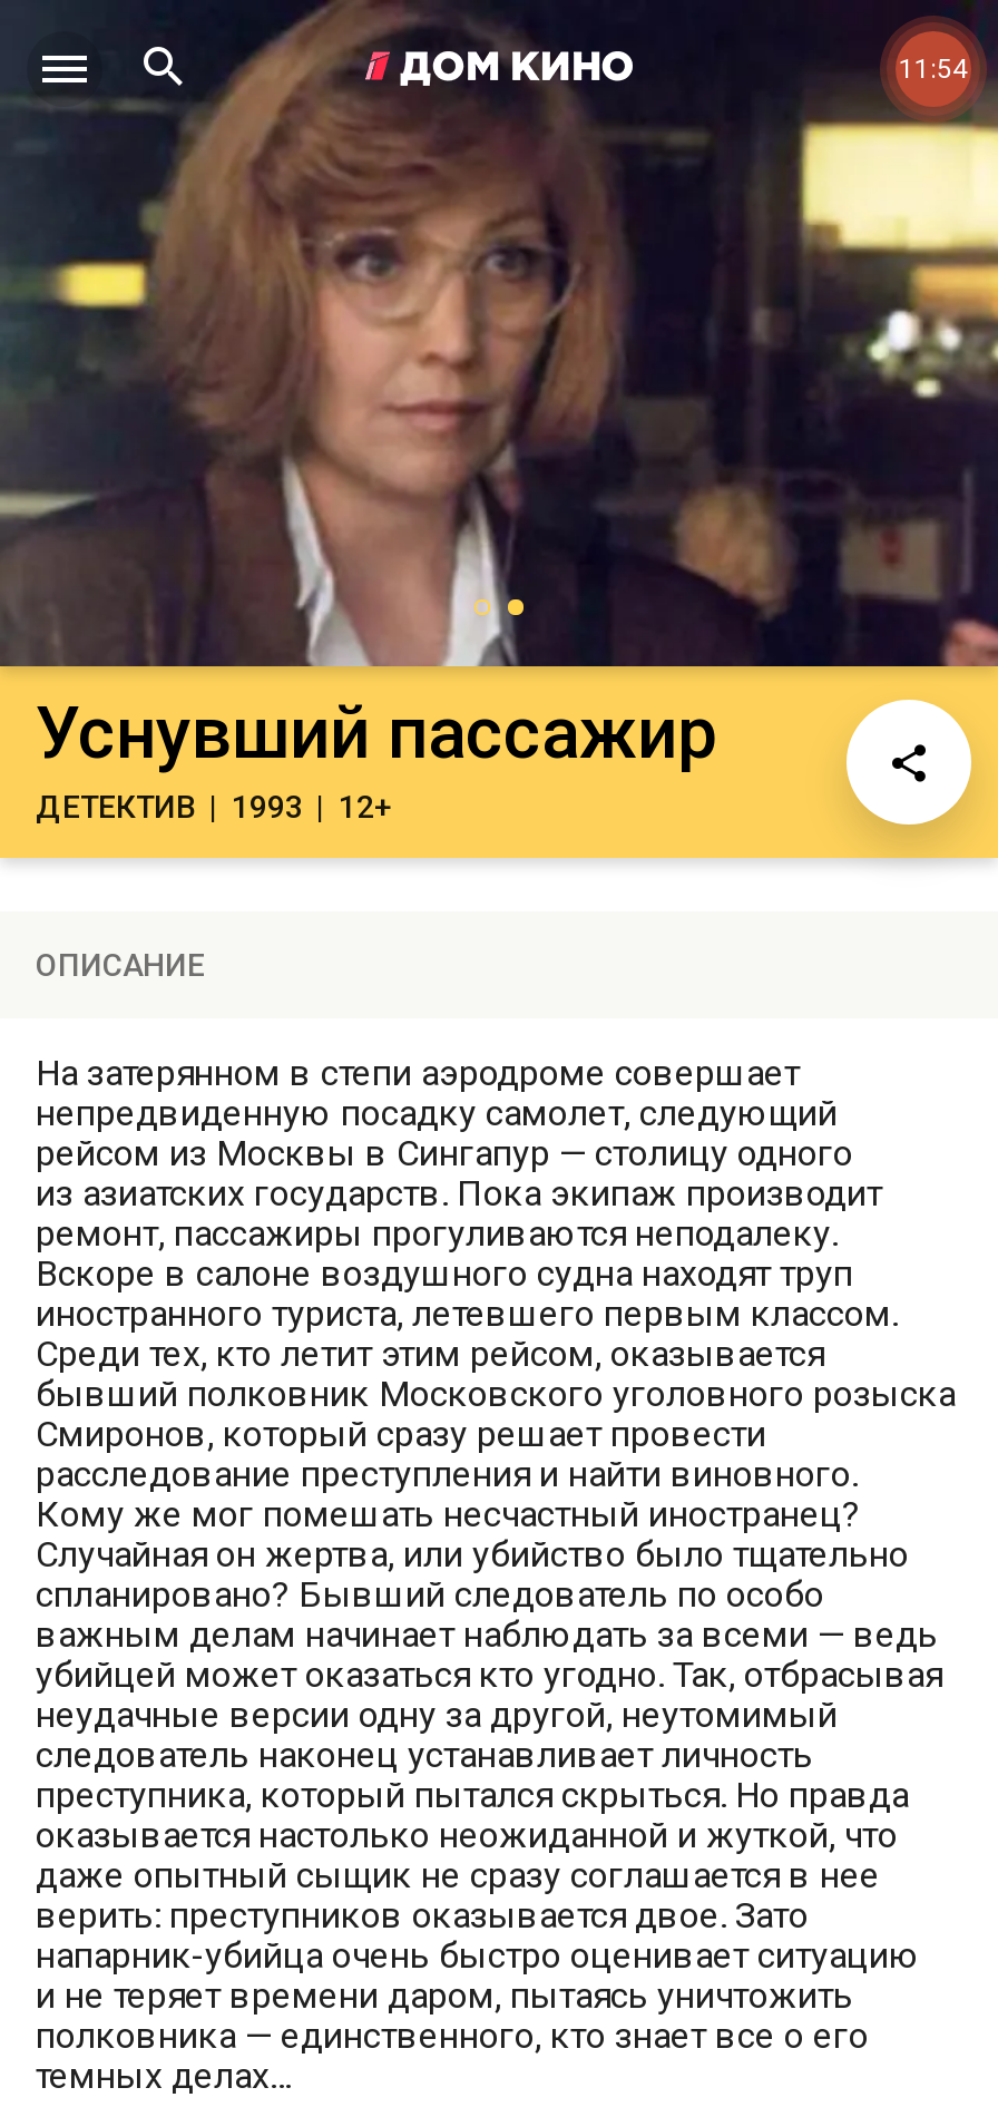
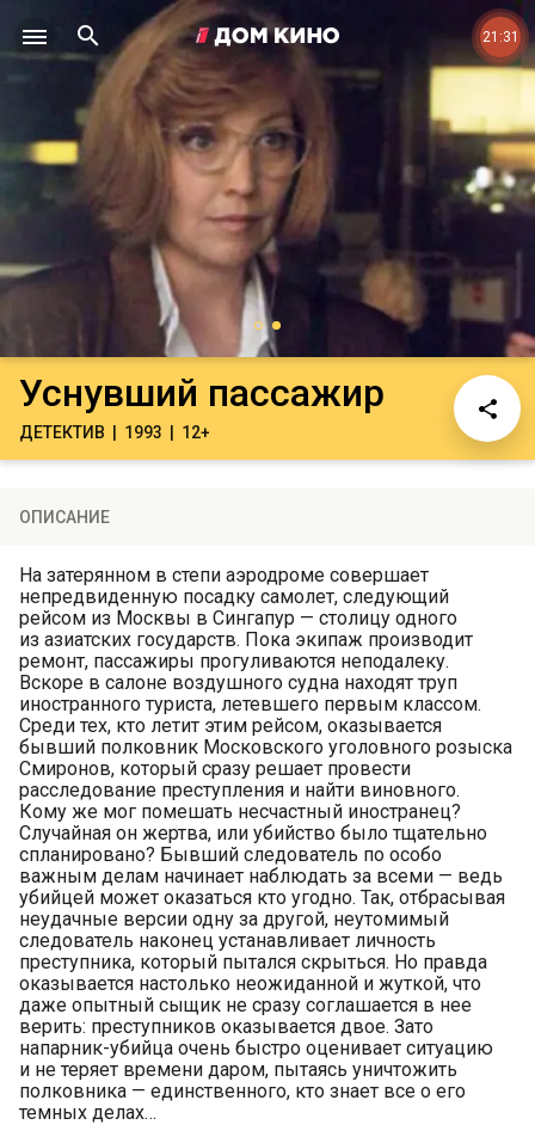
- 11:54
+ 21:31
